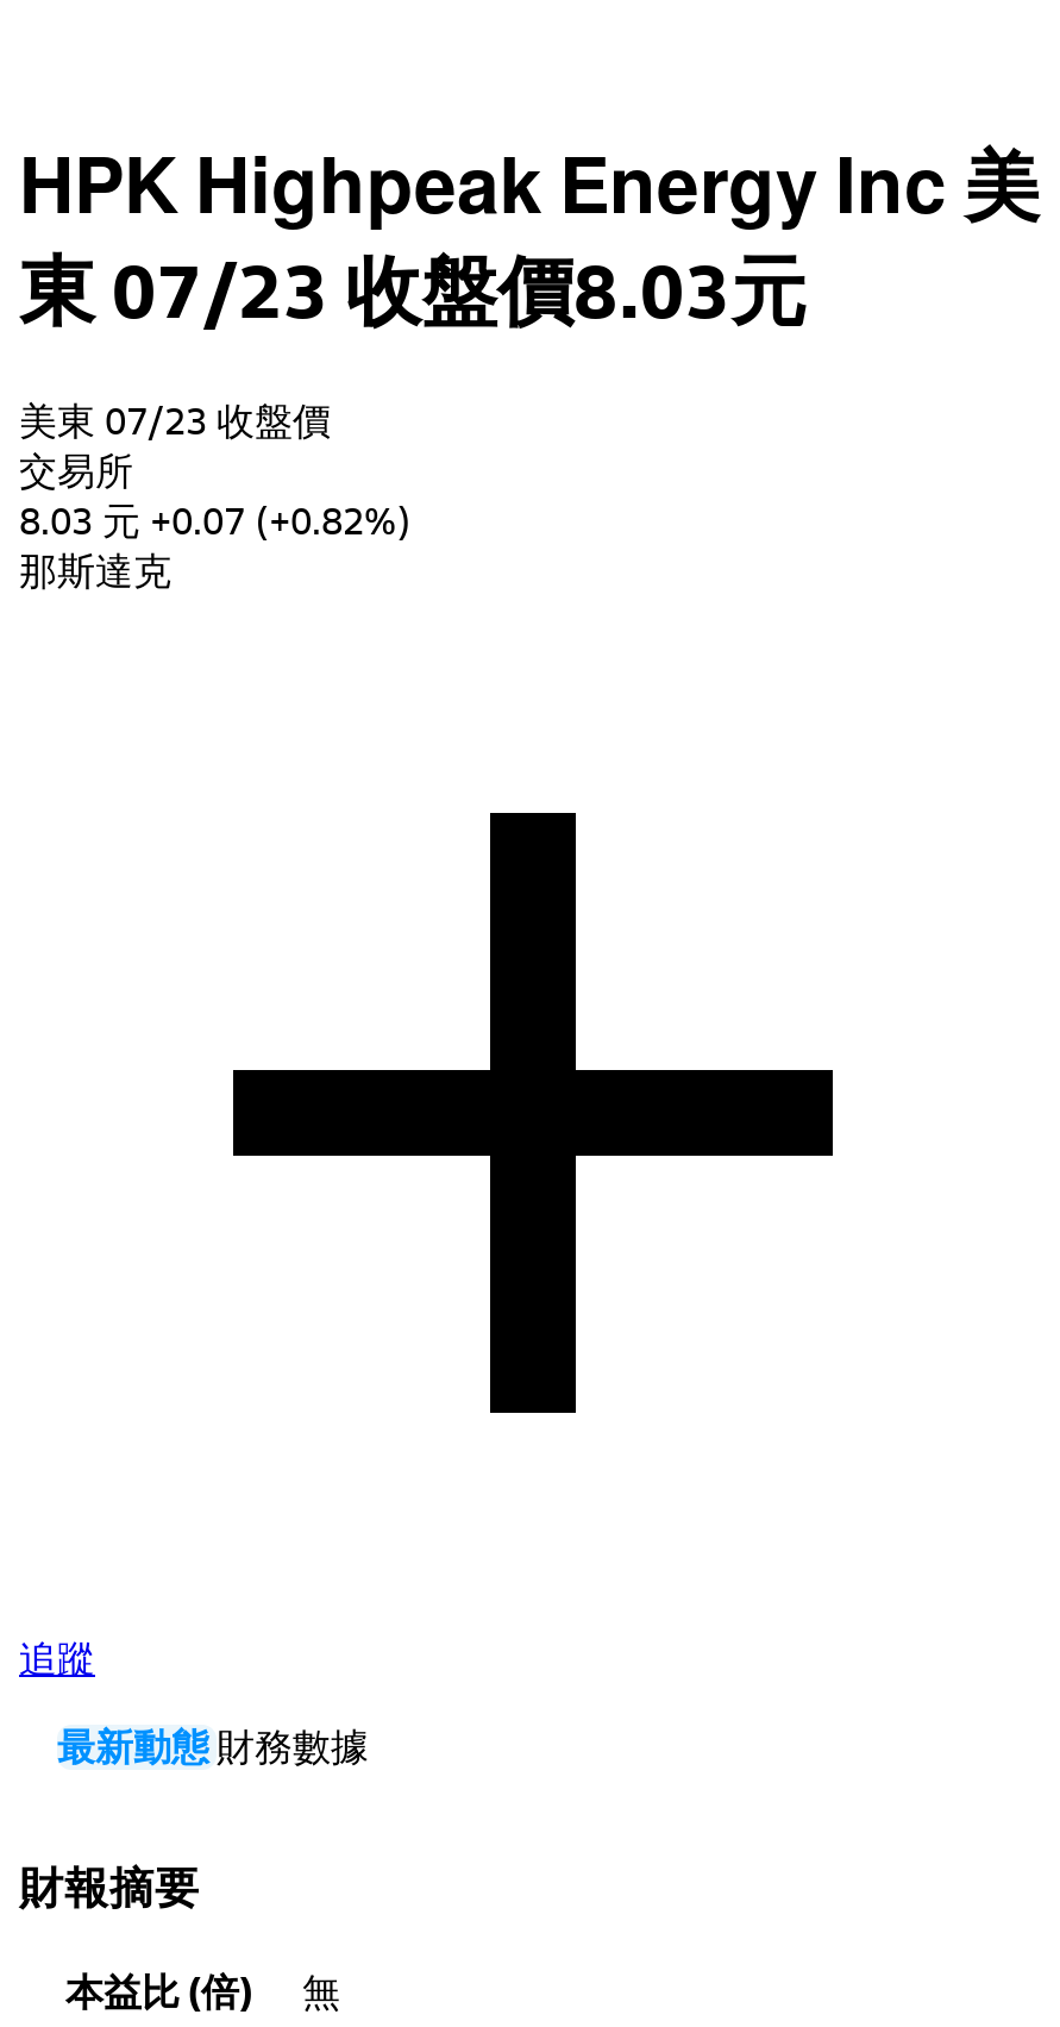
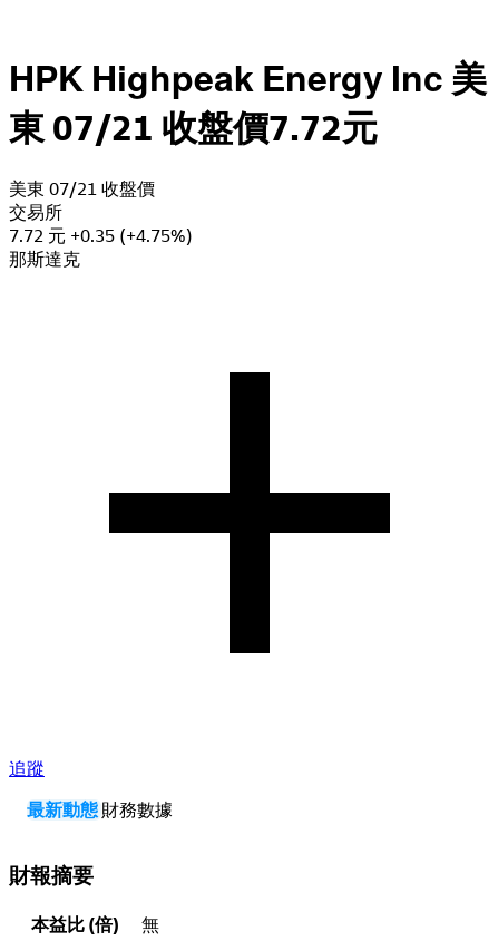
- 東 07/23 收盤價8.03元
+ 東 07/21 收盤價7.72元

- 美東 07/23 收盤價
+ 美東 07/21 收盤價

- 8.03 元 +0.07 (+0.82%)
+ 7.72 元 +0.35 (+4.75%)
